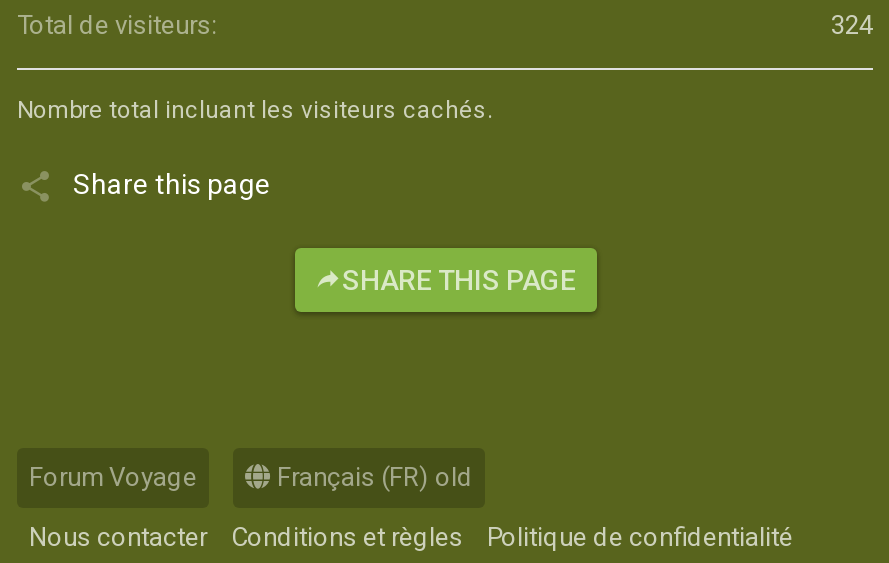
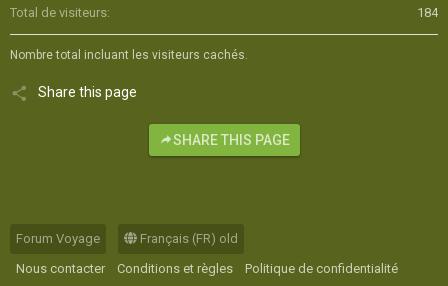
- 324
+ 184
